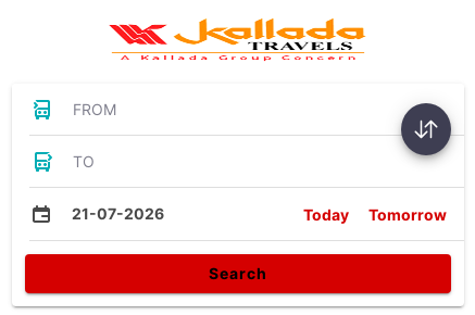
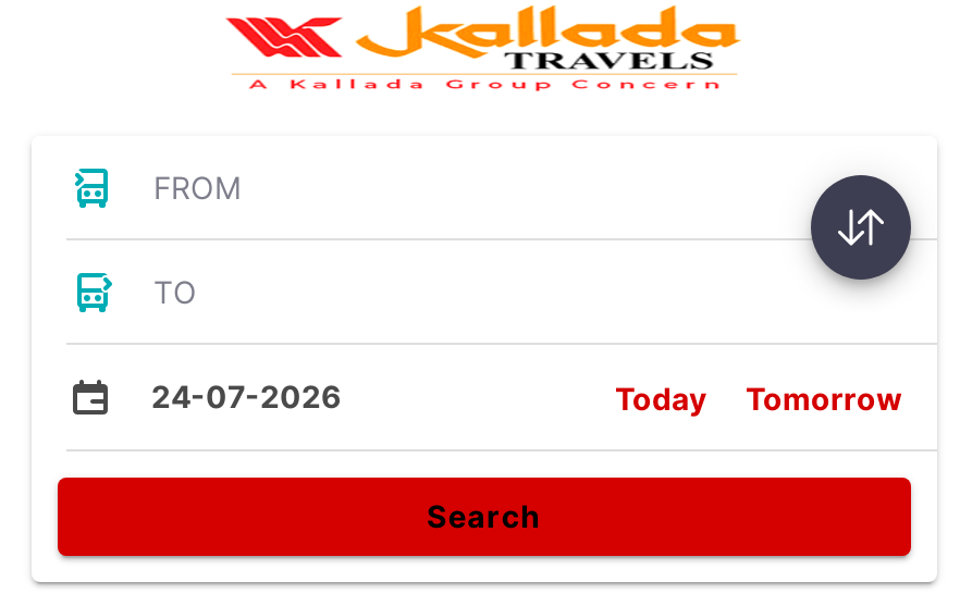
- 21-07-2026
+ 24-07-2026
